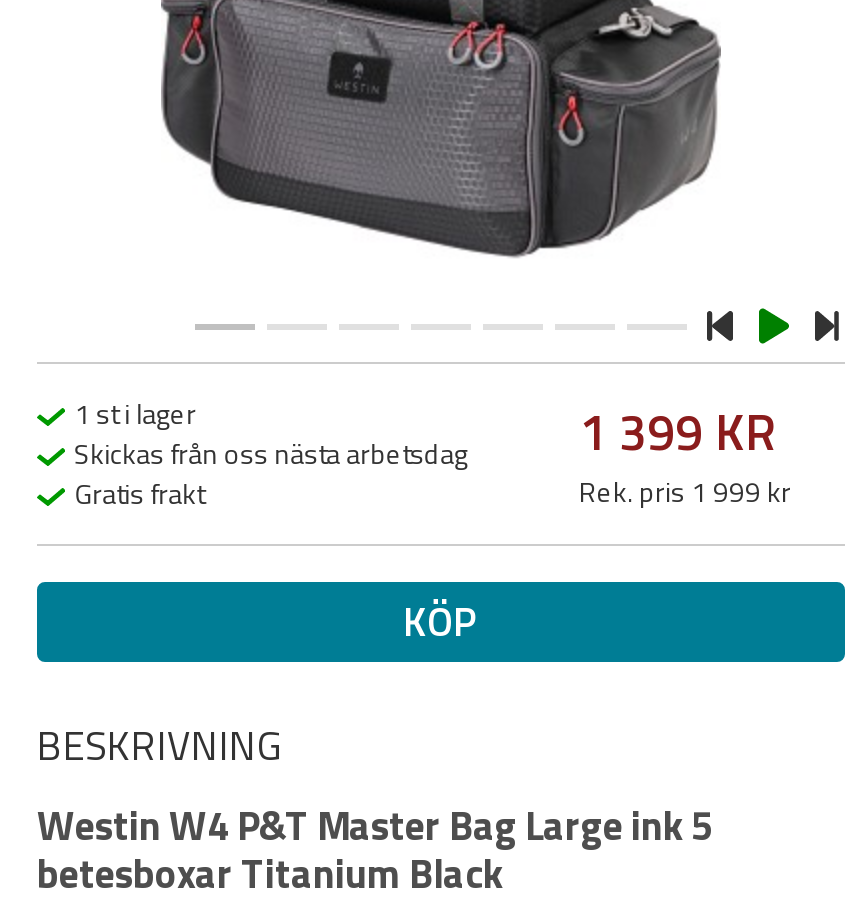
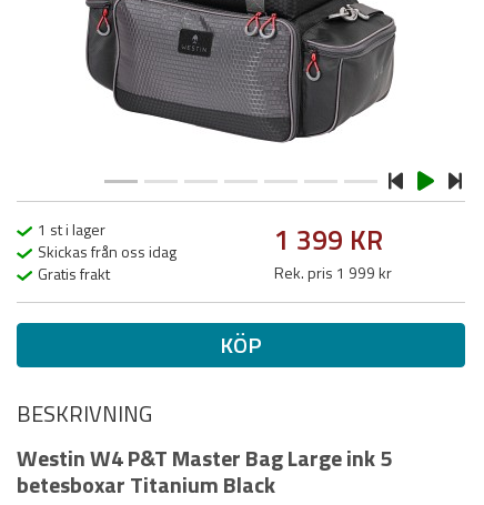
- Skickas från oss nästa arbetsdag
+ Skickas från oss idag
